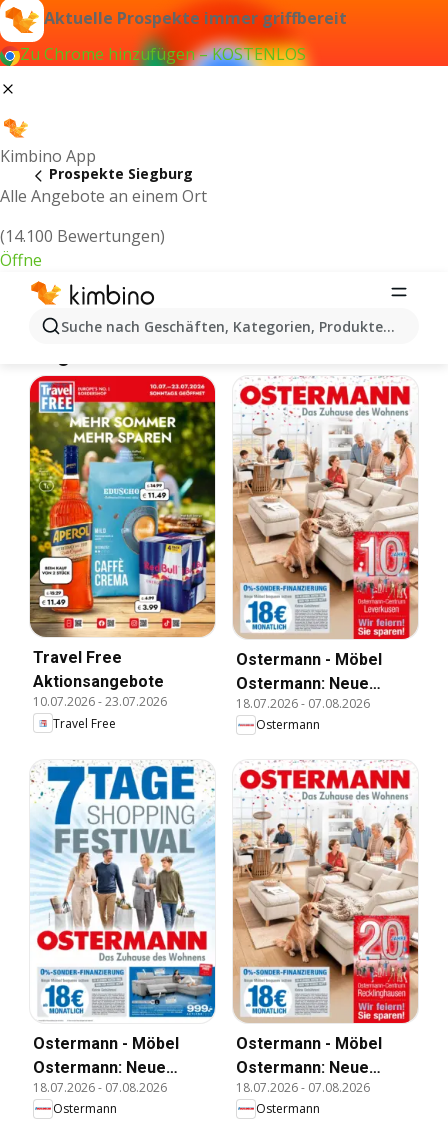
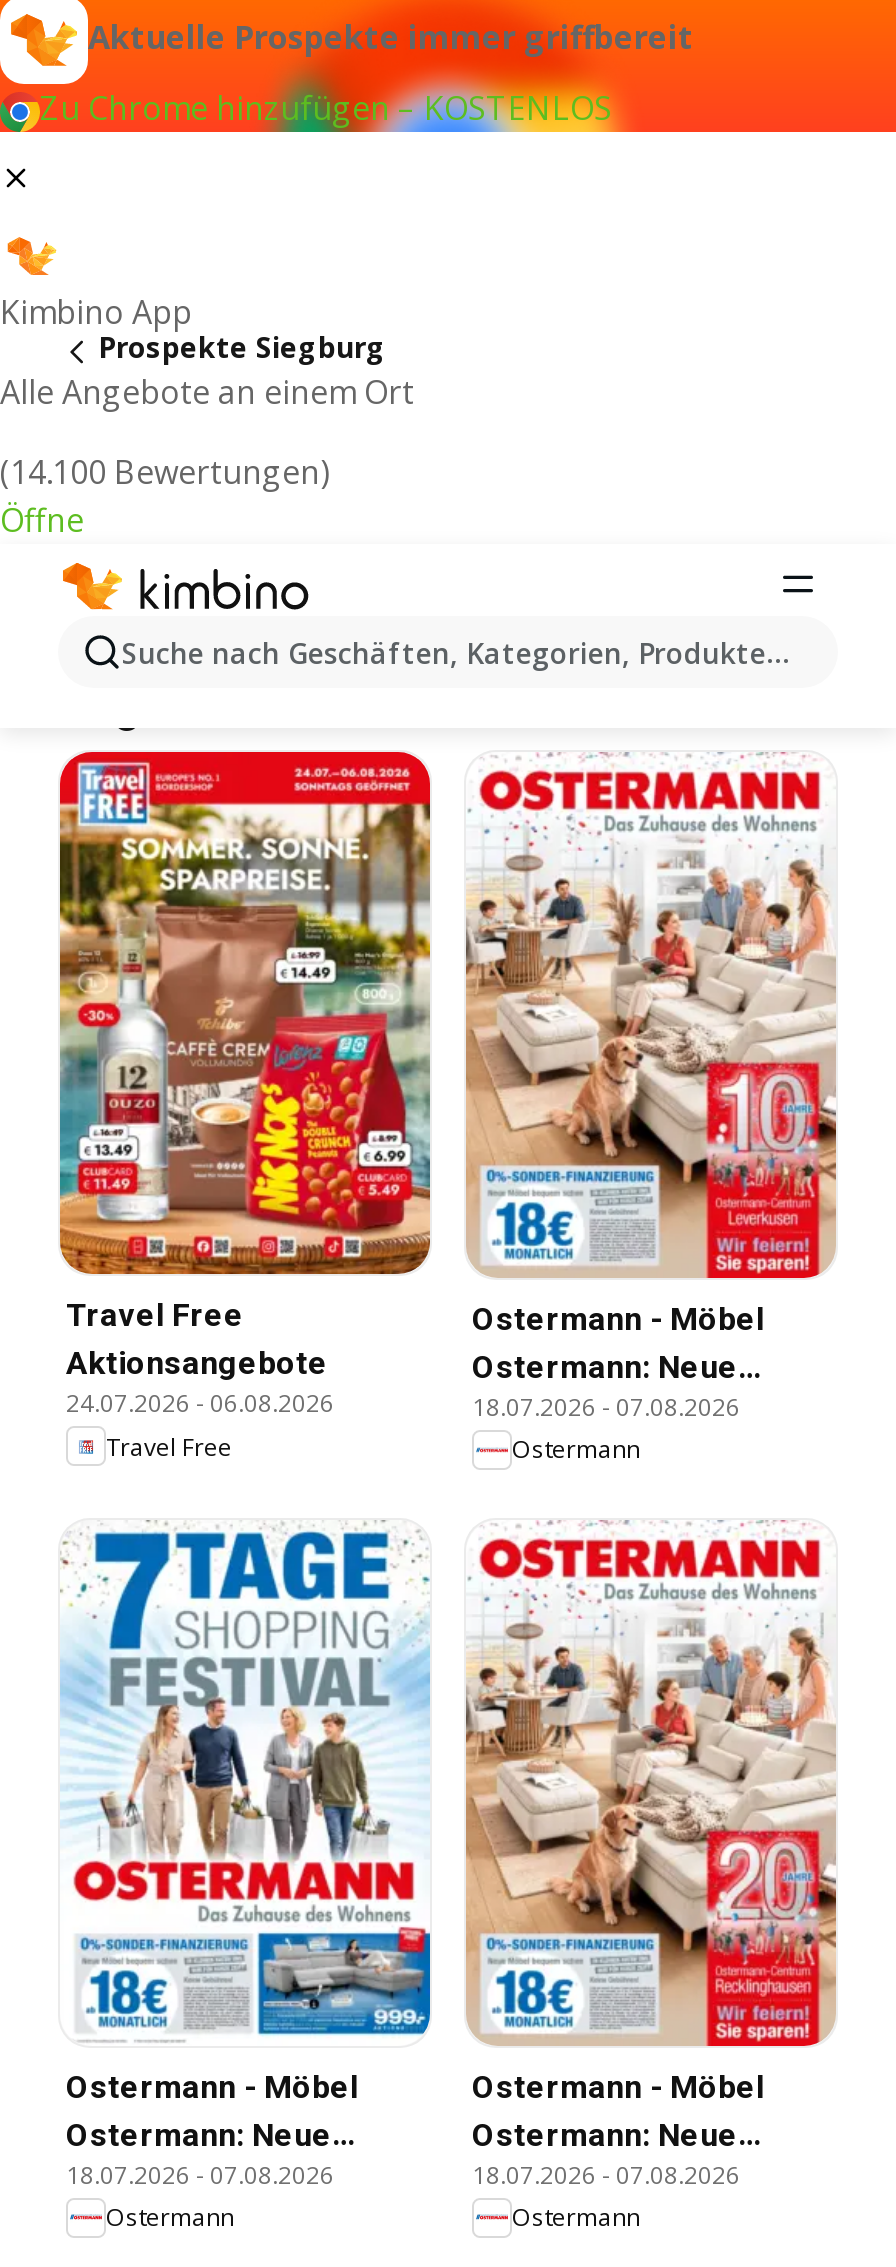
- [image]
+ [image]

- 10.07.2026 - 23.07.2026
+ 24.07.2026 - 06.08.2026
